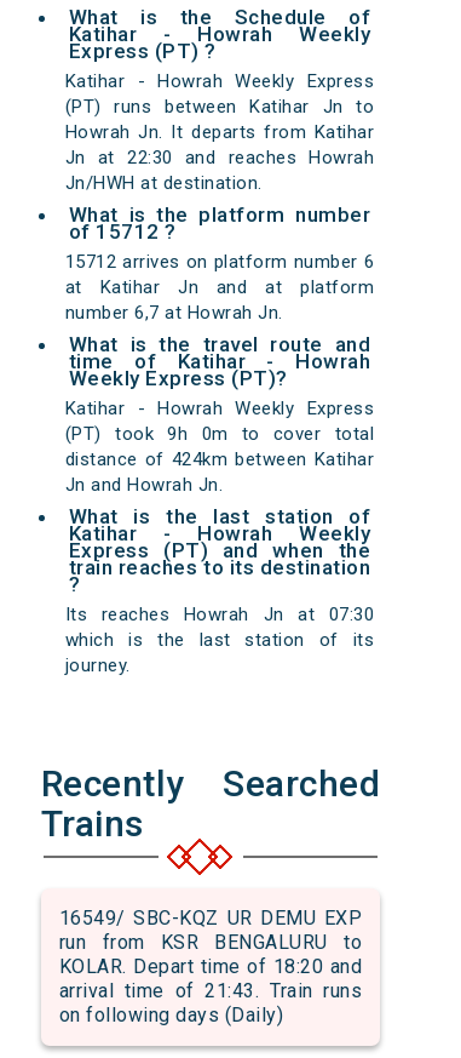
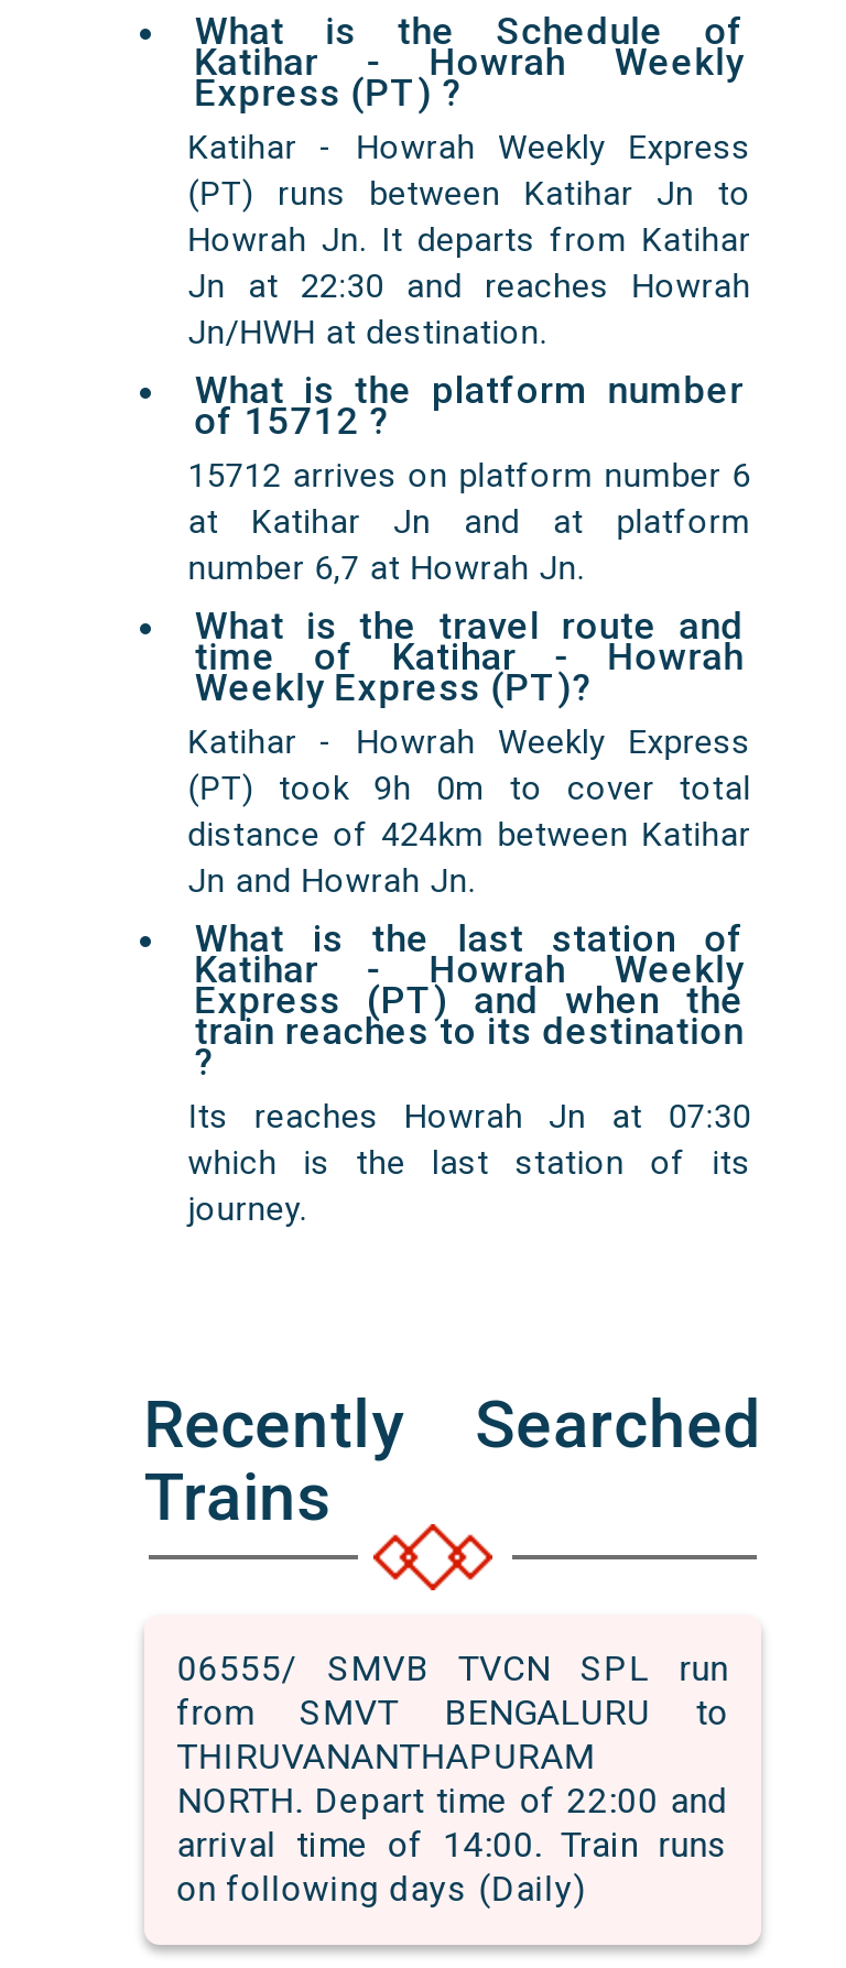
- 16549/ SBC-KQZ UR DEMU EXP
- run from KSR BENGALURU to
- KOLAR. Depart time of 18:20 and
- arrival time of 21:43. Train runs
+ 06555/ SMVB TVCN SPL run
+ from SMVT BENGALURU to
+ THIRUVANANTHAPURAM
+ NORTH. Depart time of 22:00 and
+ arrival time of 14:00. Train runs
